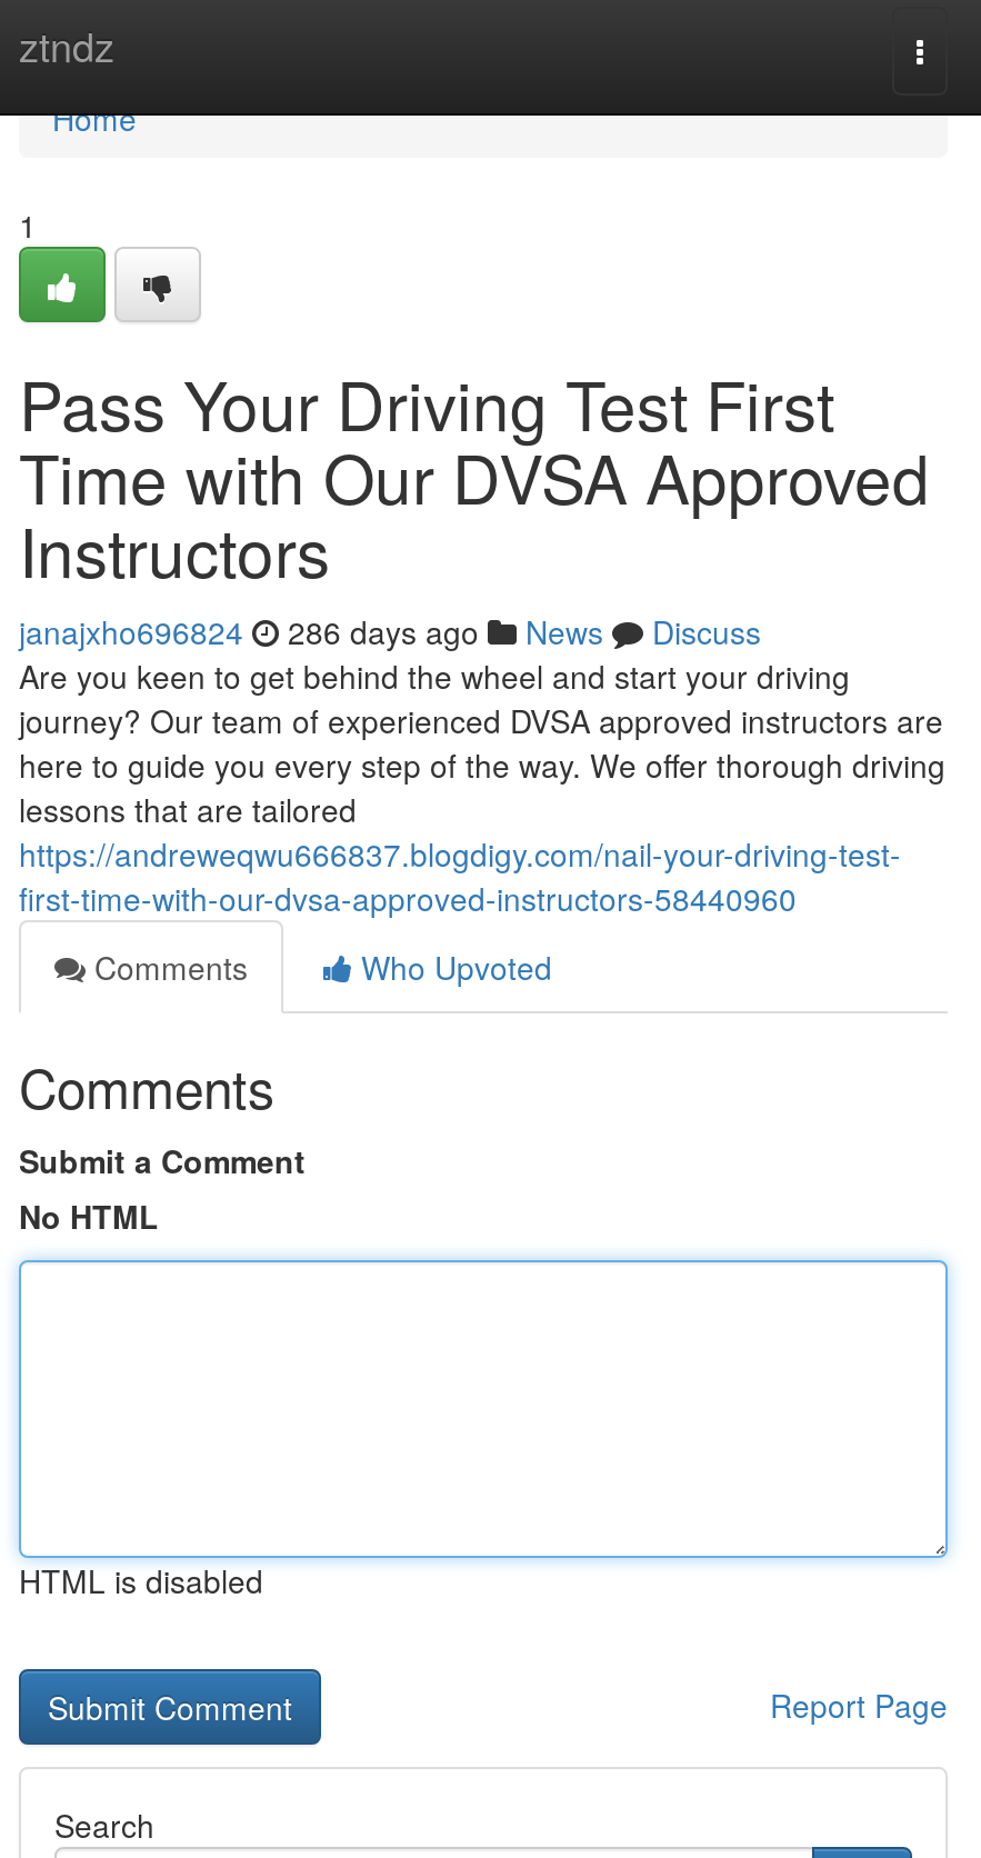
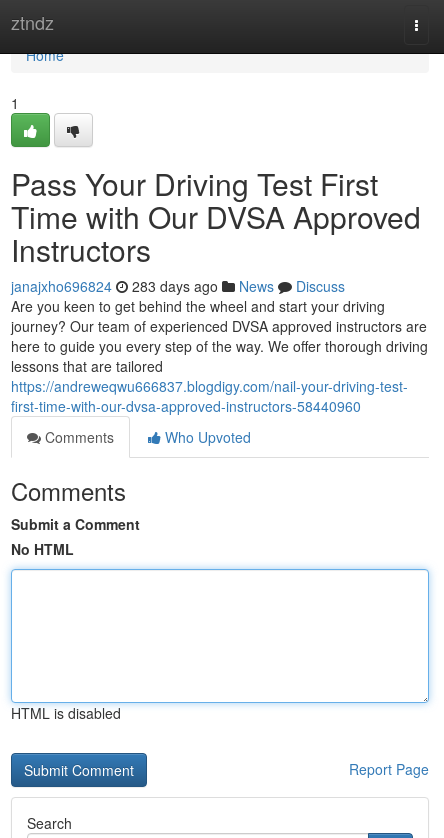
- janajxho696824 286 days ago News Discuss
+ janajxho696824 283 days ago News Discuss
